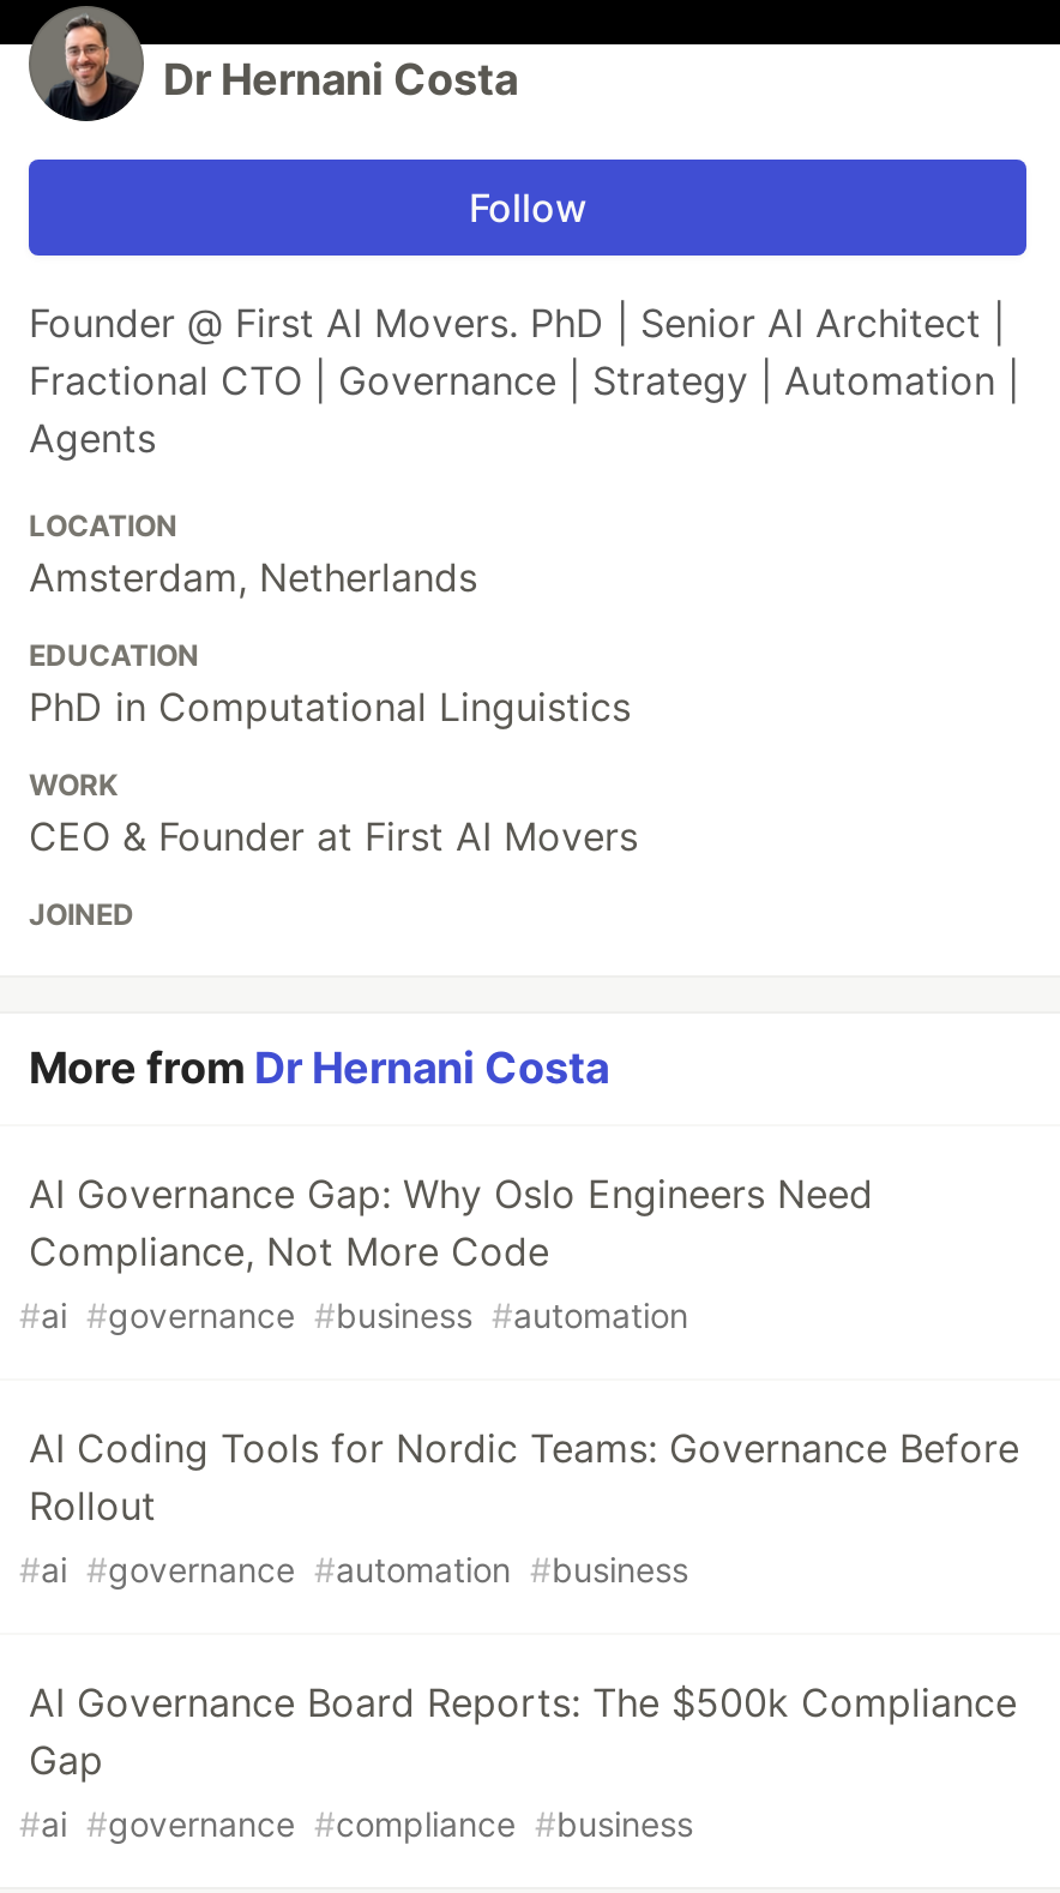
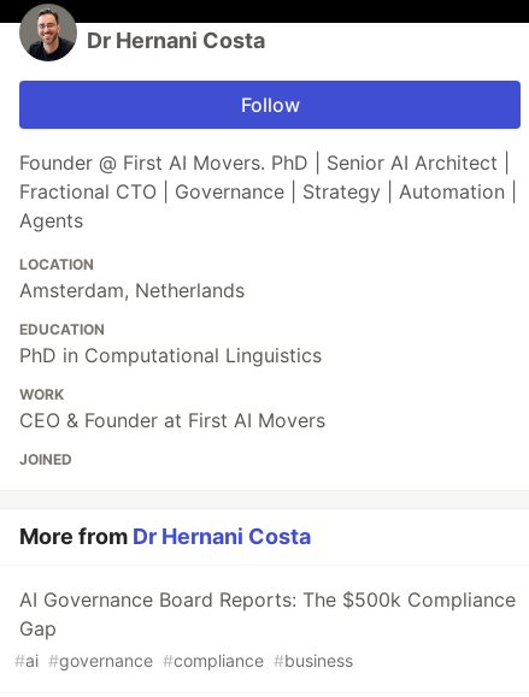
- AI Governance Gap: Why Oslo Engineers Need
- Compliance, Not More Code
- #ai #governance #business #automation
- AI Coding Tools for Nordic Teams: Governance Before
- Rollout
- #ai #governance #automation #business
